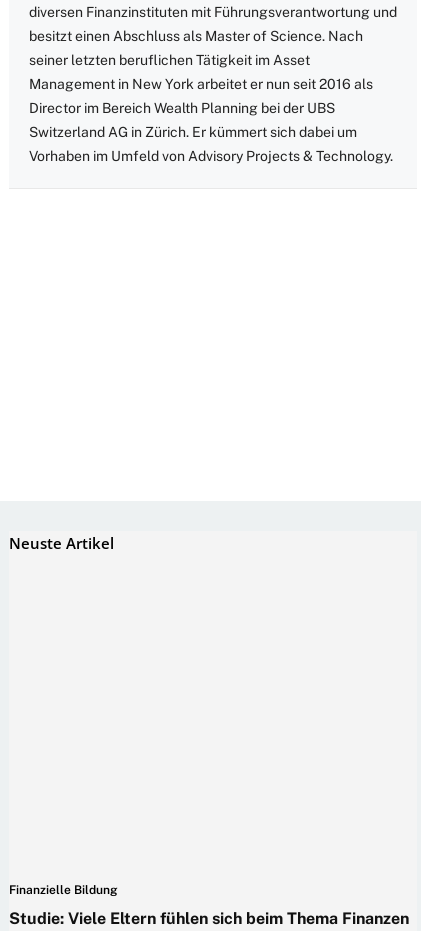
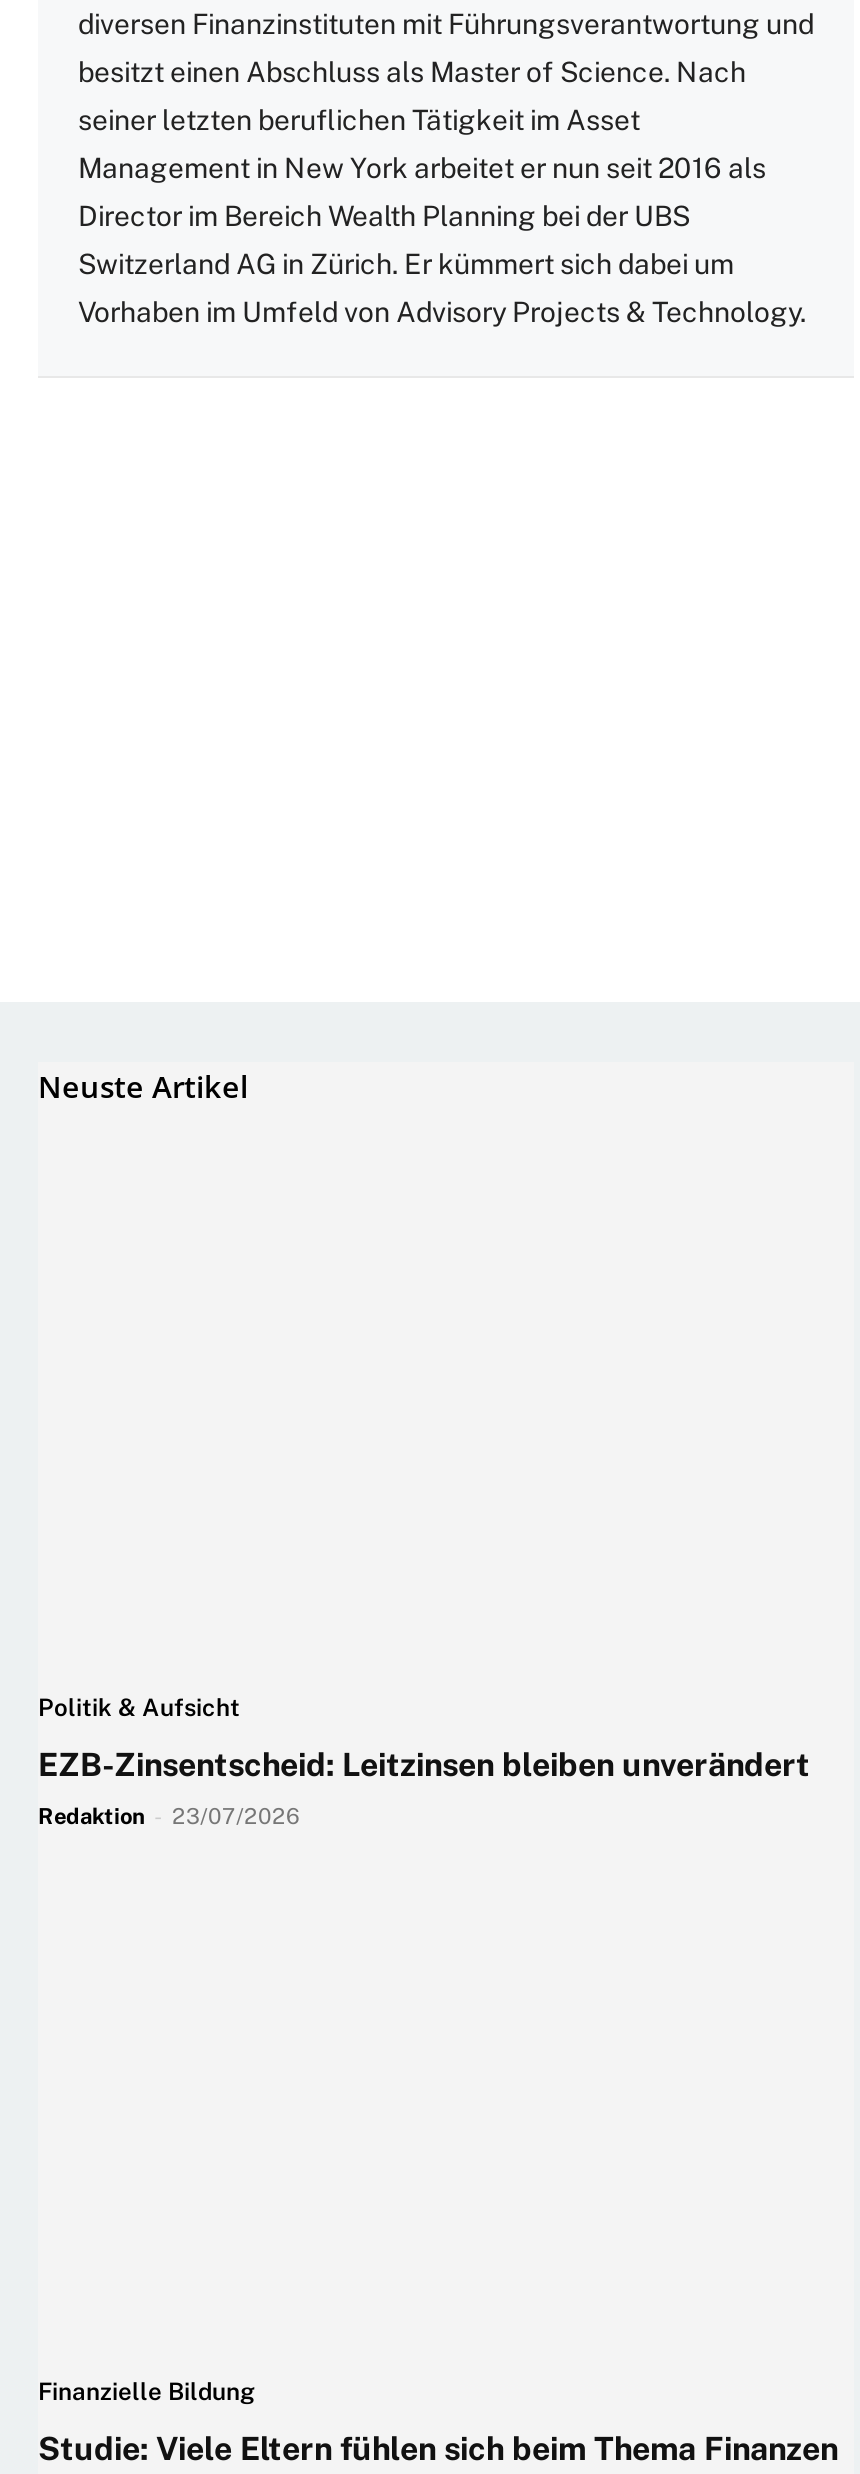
+ Politik & Aufsicht
+ EZB-Zinsentscheid: Leitzinsen bleiben unverändert
+ Redaktion - 23/07/2026
